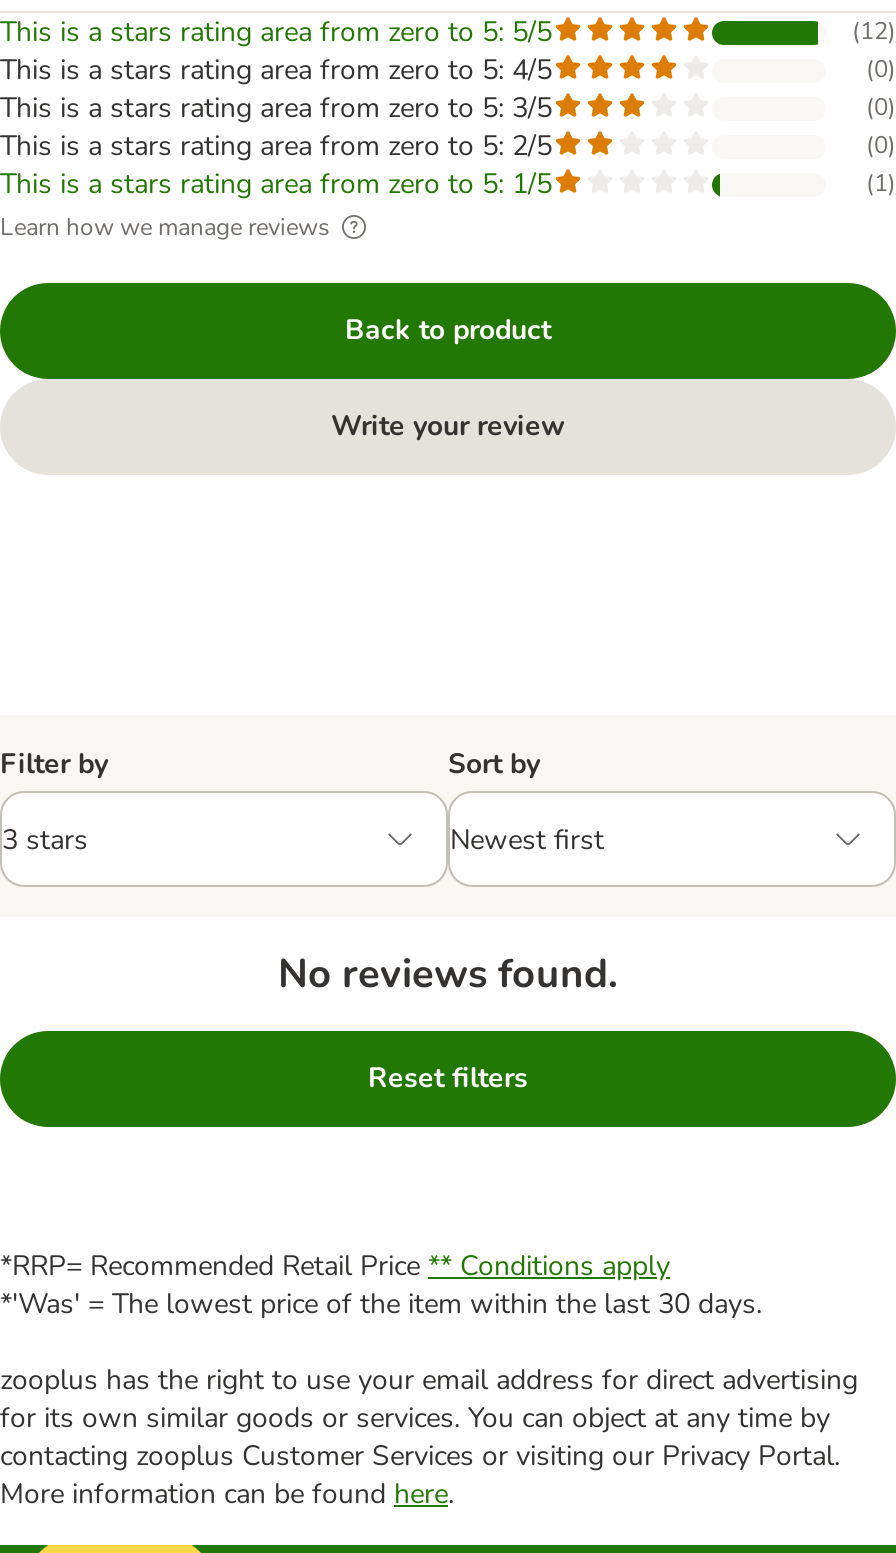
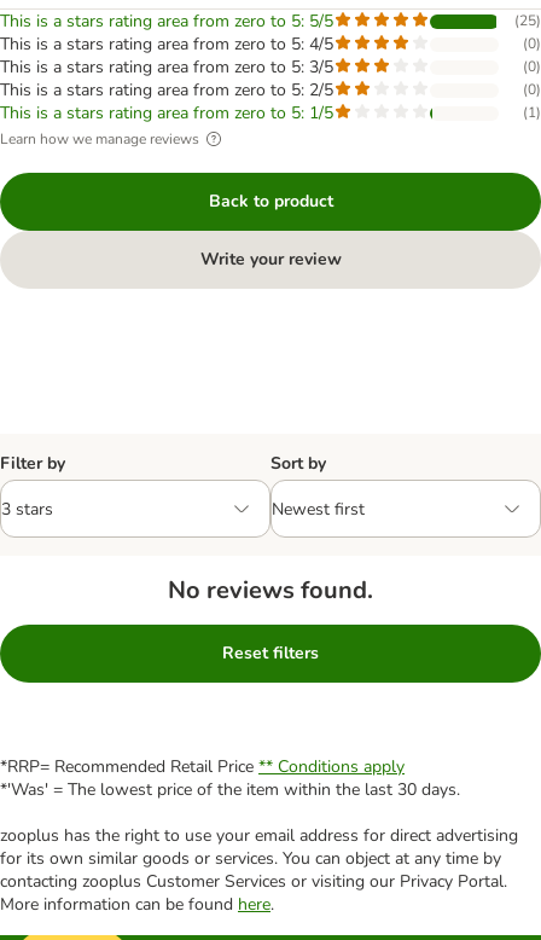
- (12)
+ (25)
